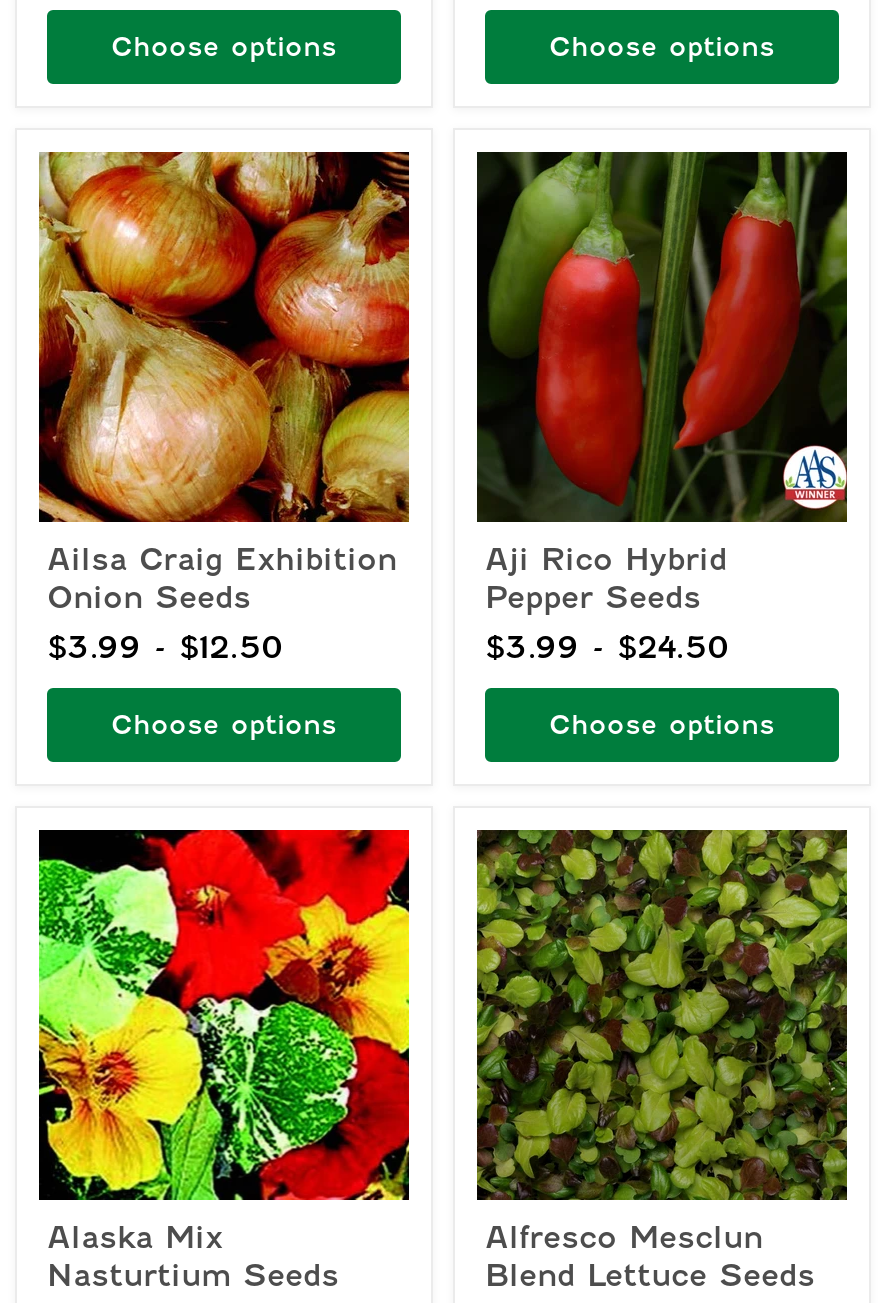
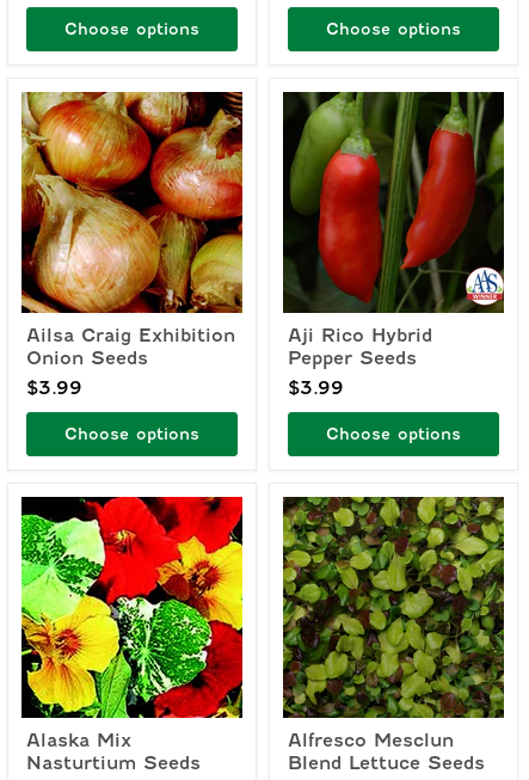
- $3.99 - $12.50
+ $3.99

- $3.99 - $24.50
+ $3.99
